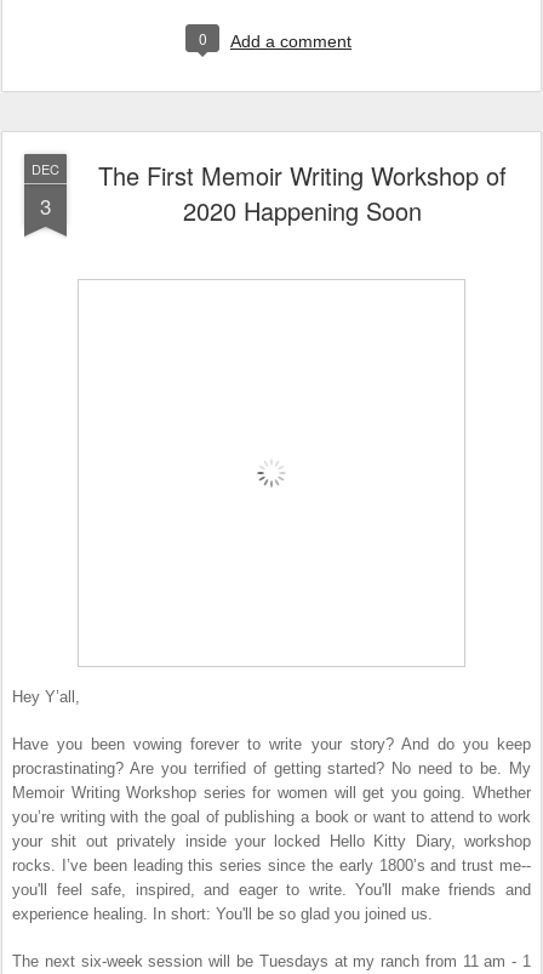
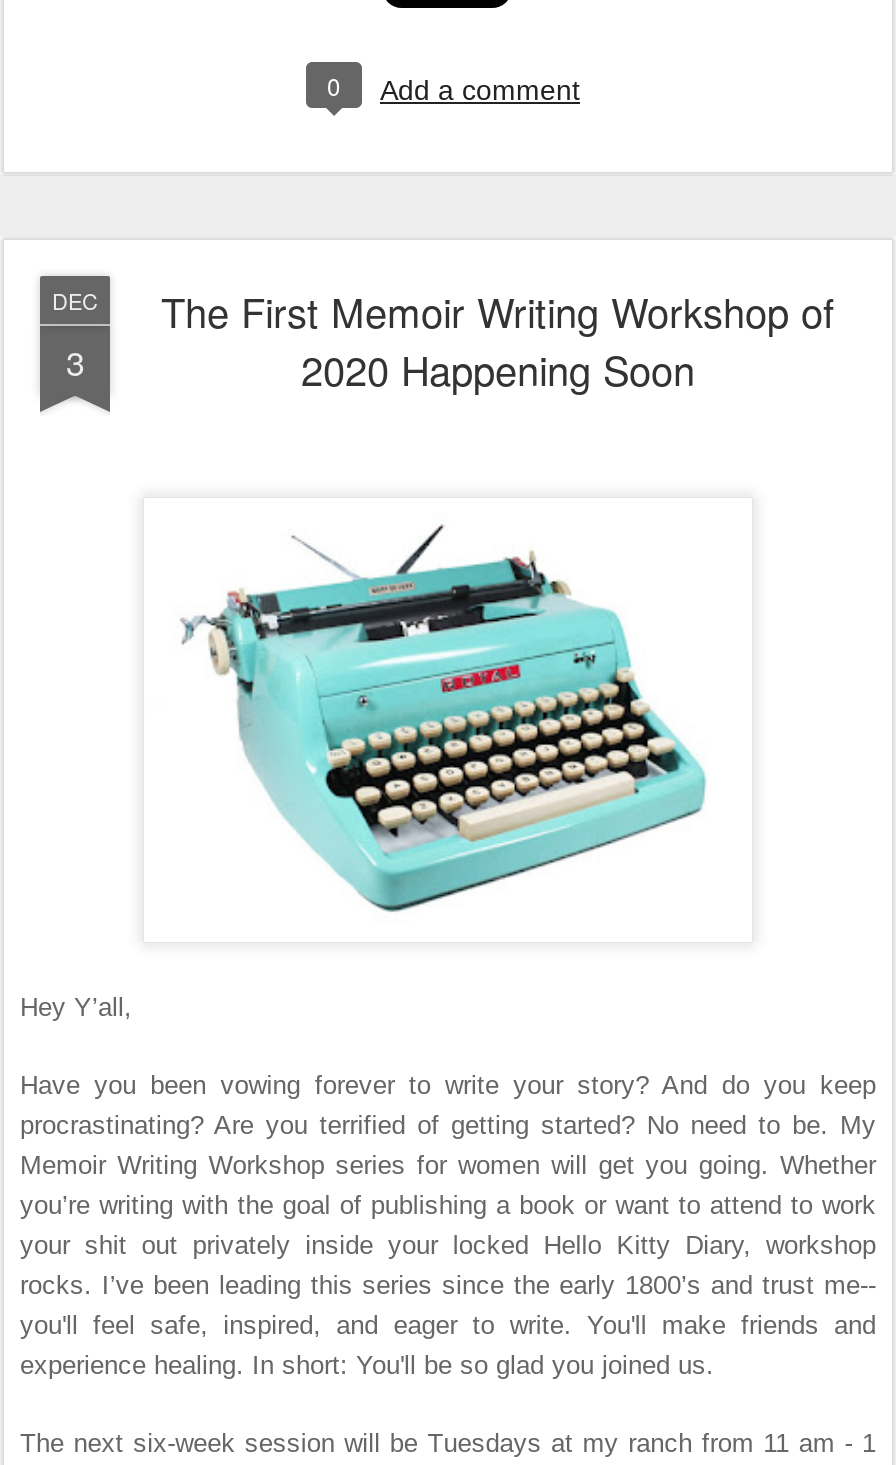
+ [image]
